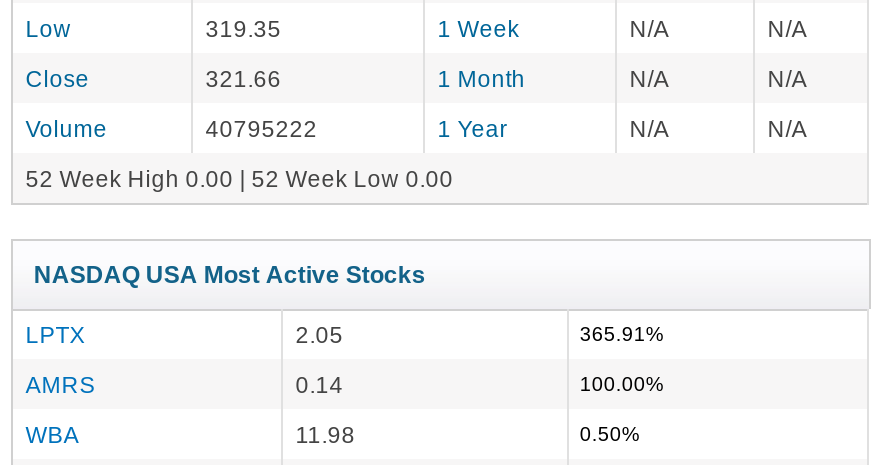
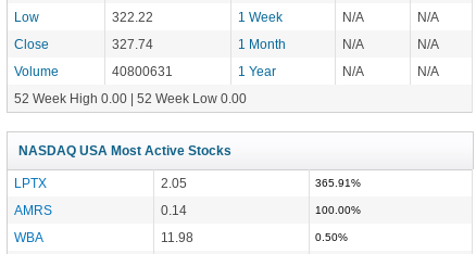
- 319.35
+ 322.22

- 321.66
+ 327.74

- 40795222
+ 40800631
